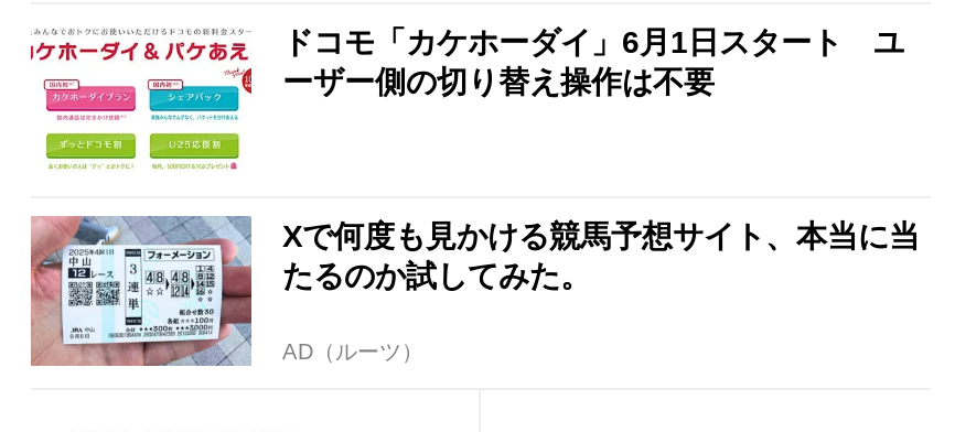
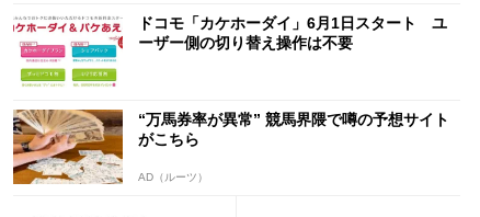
- [image]
- Xで何度も見かける競馬予想サイト、本当に当
- たるのか試してみた。
+ [image]
+ “万馬券率が異常” 競馬界隈で噂の予想サイト
+ がこちら
